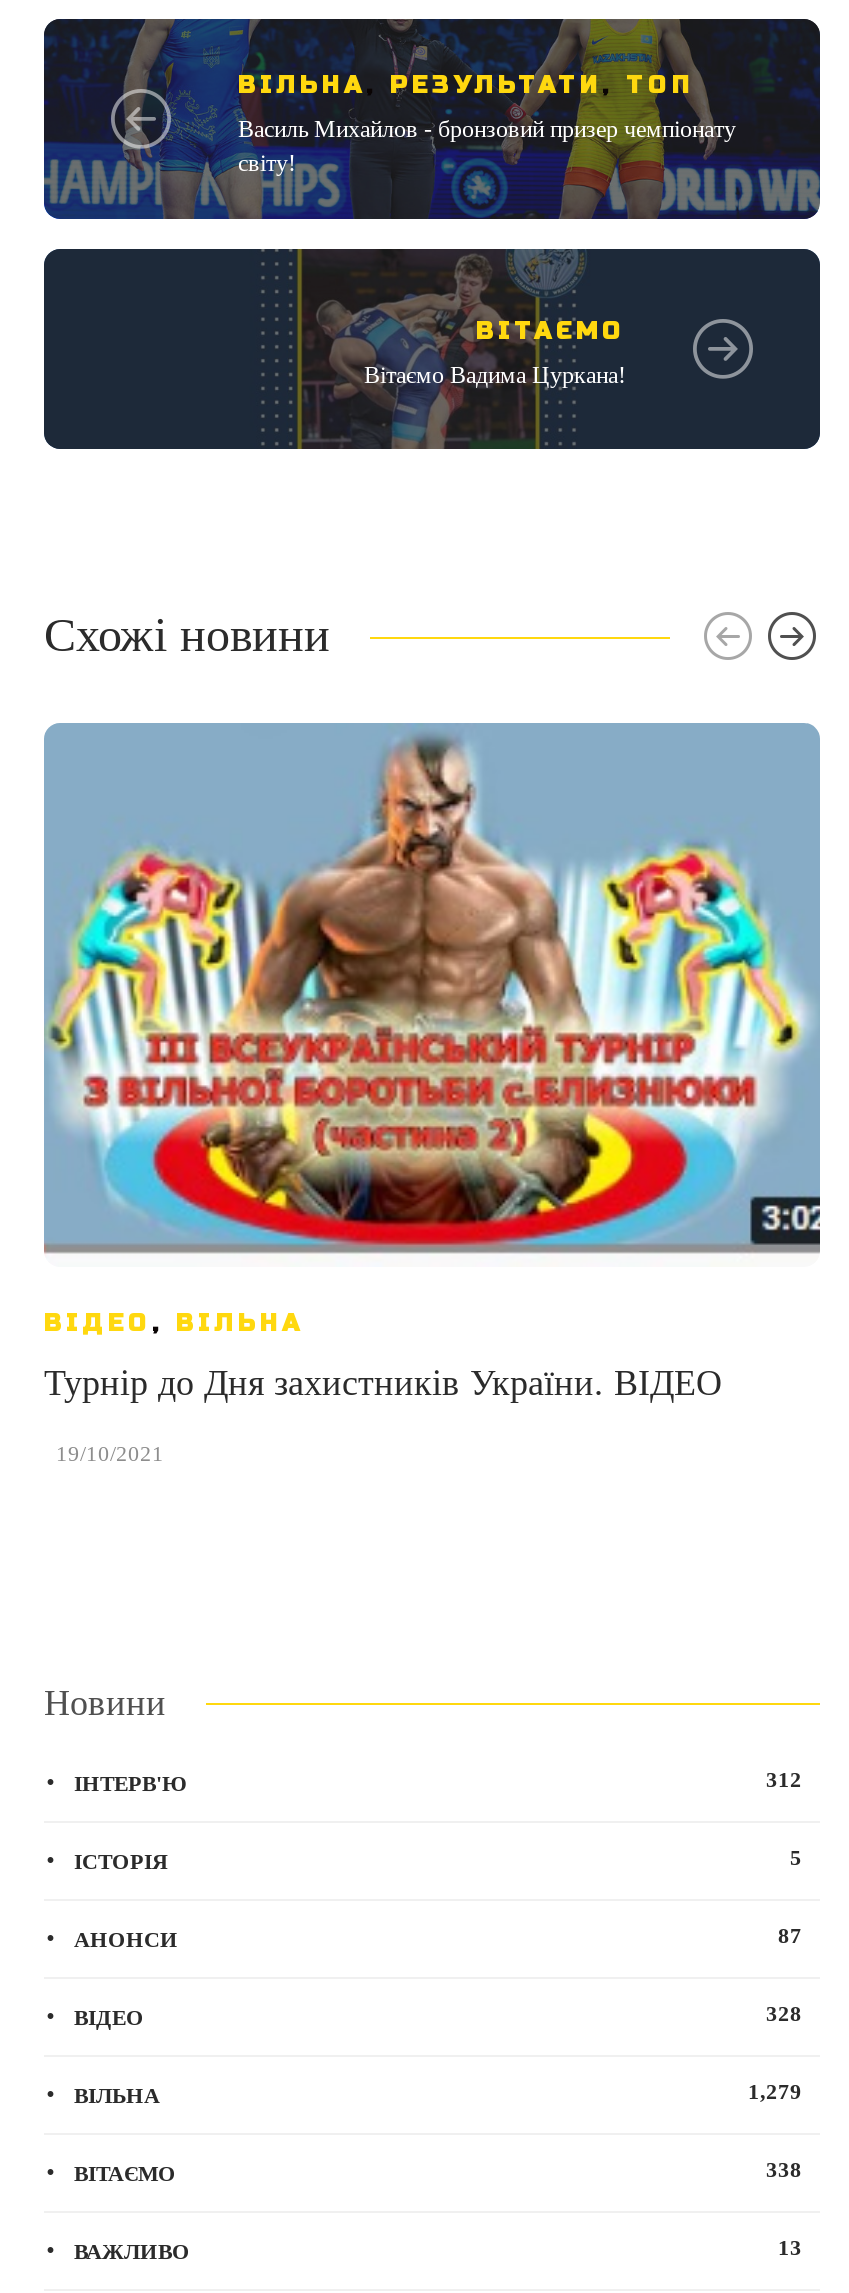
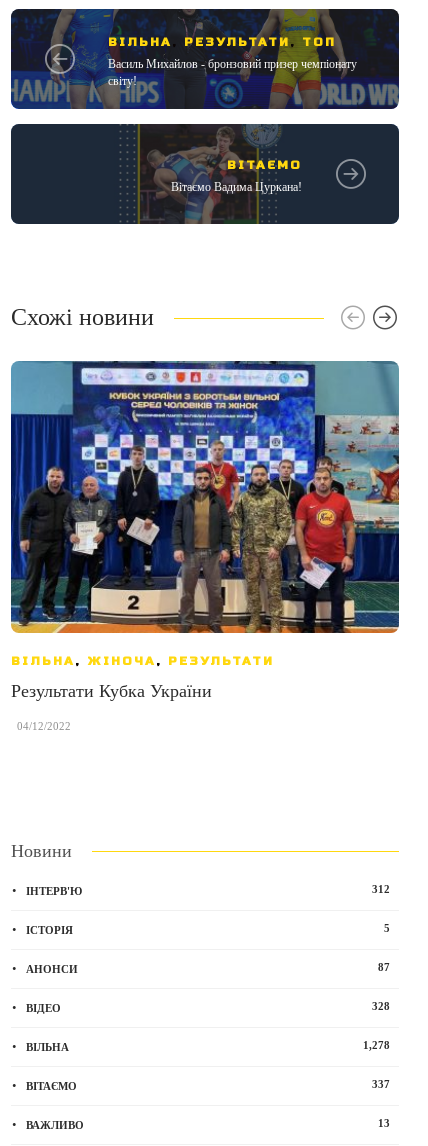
- [image]
- ВІДЕО, ВІЛЬНА
+ [image]
+ ВІЛЬНА, ЖІНОЧА, РЕЗУЛЬТАТИ

- Турнір до Дня захистників України. ВІДЕО
+ Результати Кубка України

- , 19/10/2021
+ , 04/12/2022

- 1,279
+ 1,278

- 338
+ 337
